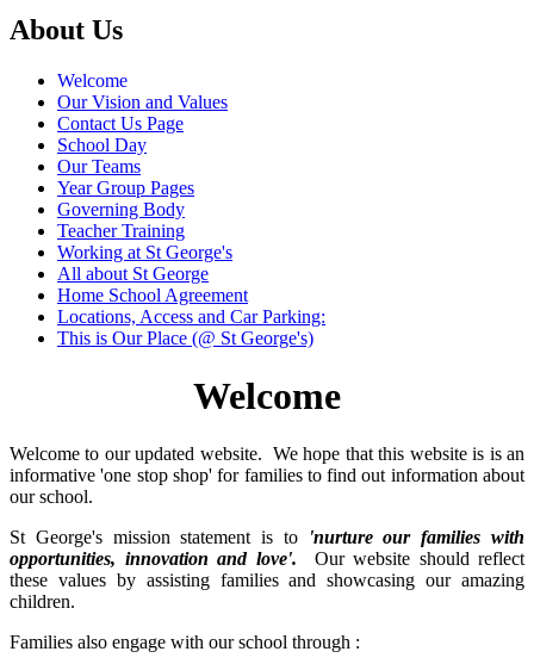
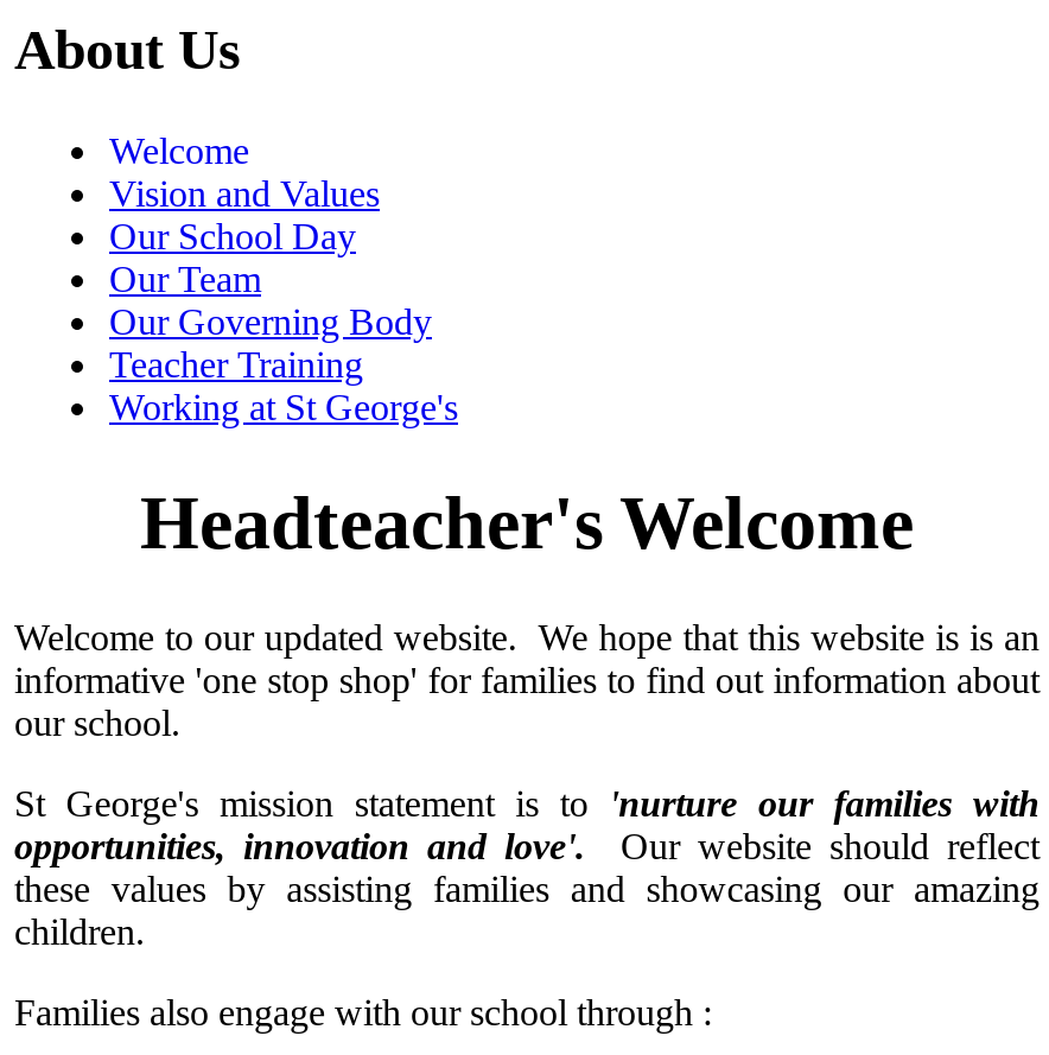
- Our Vision and Values
- Contact Us Page
- School Day
- Our Teams
- Year Group Pages
- Governing Body
+ Vision and Values
+ Our School Day
+ Our Team
+ Our Governing Body

- All about St George
- Home School Agreement
- Locations, Access and Car Parking:
- This is Our Place (@ St George's)
- Welcome
+ Headteacher's Welcome
